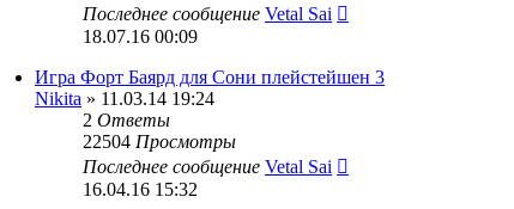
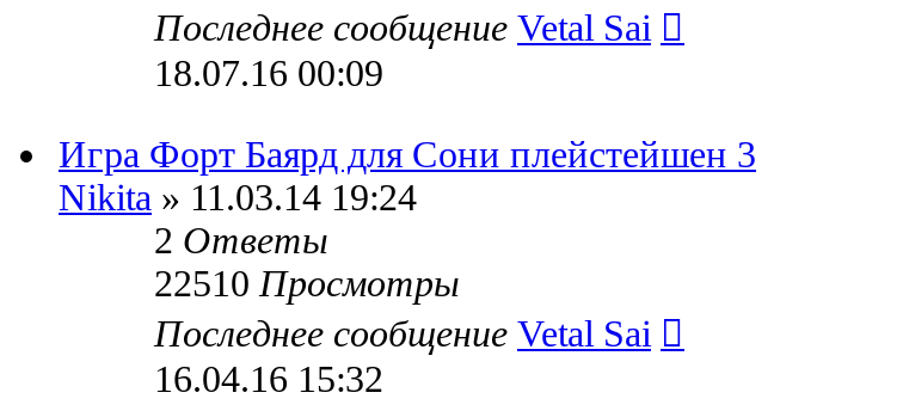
- 22504 Просмотры
+ 22510 Просмотры
